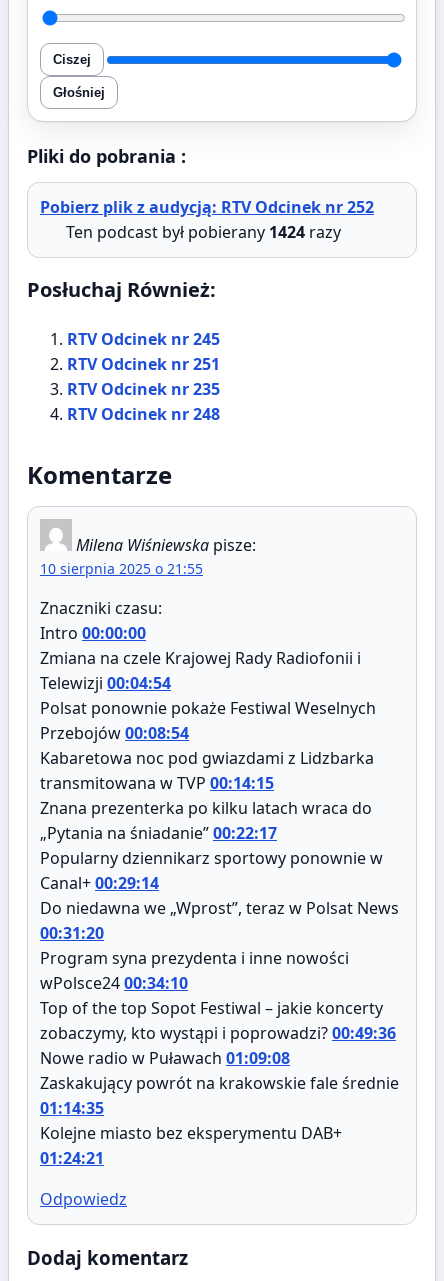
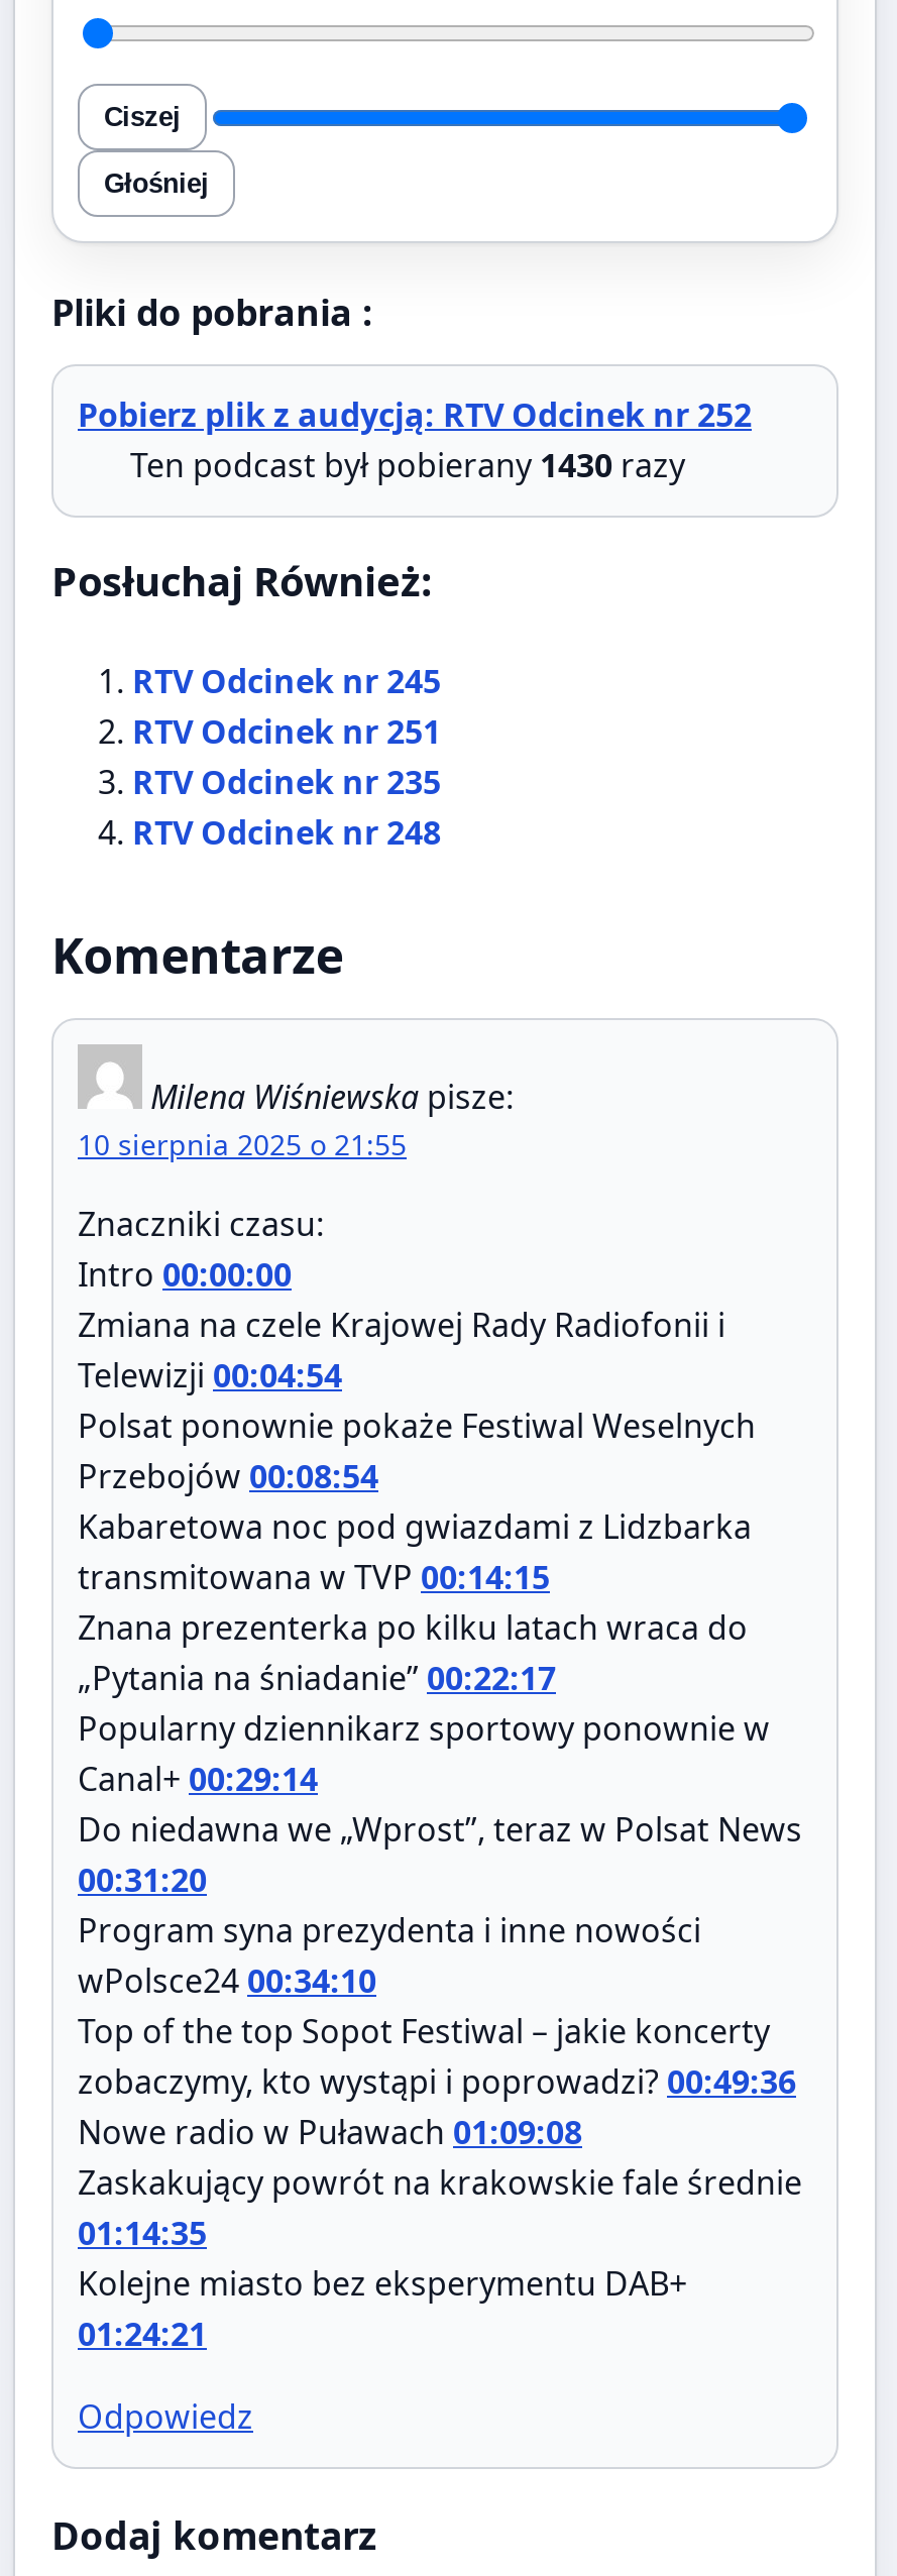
- Ten podcast był pobierany 1424 razy
+ Ten podcast był pobierany 1430 razy
